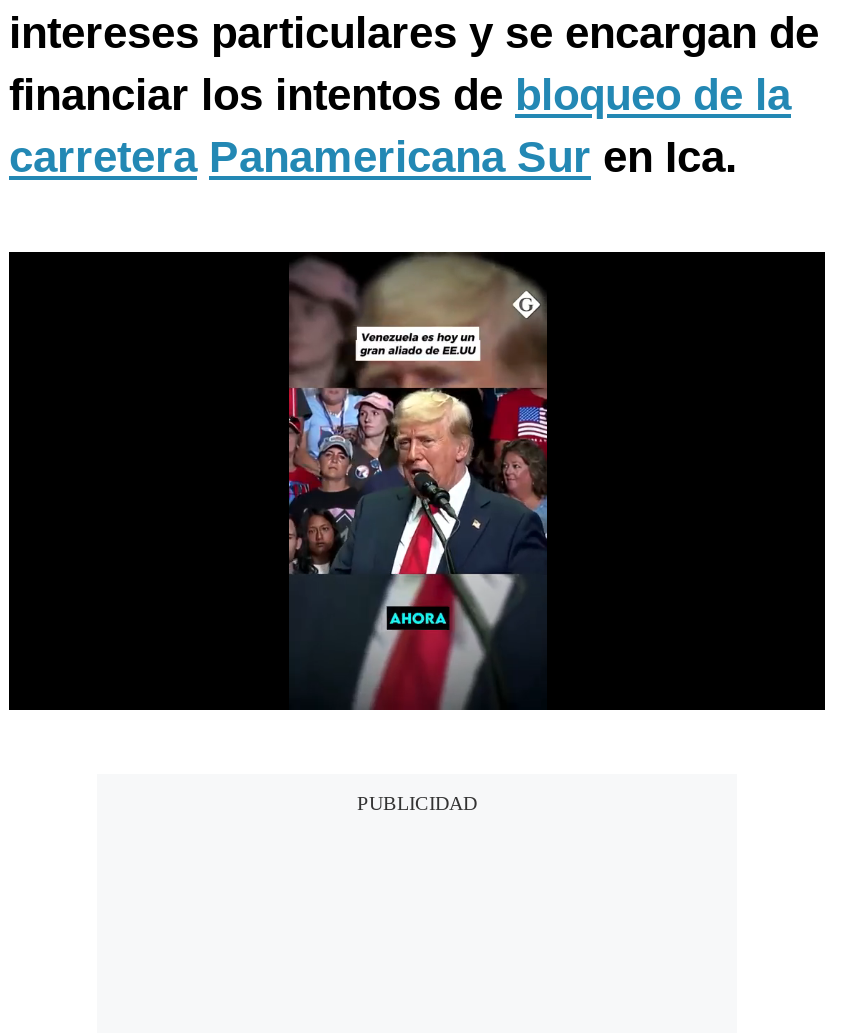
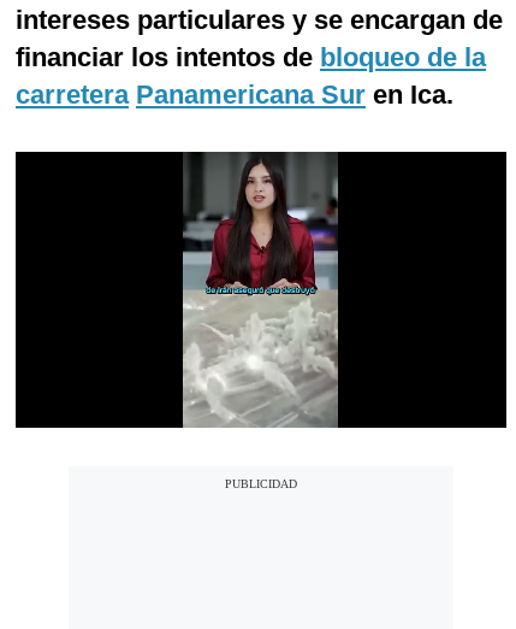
- [image]
+ [image]
